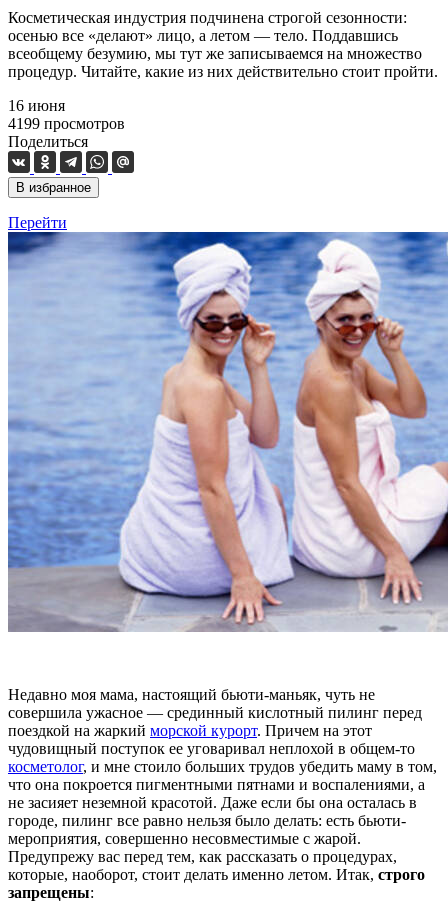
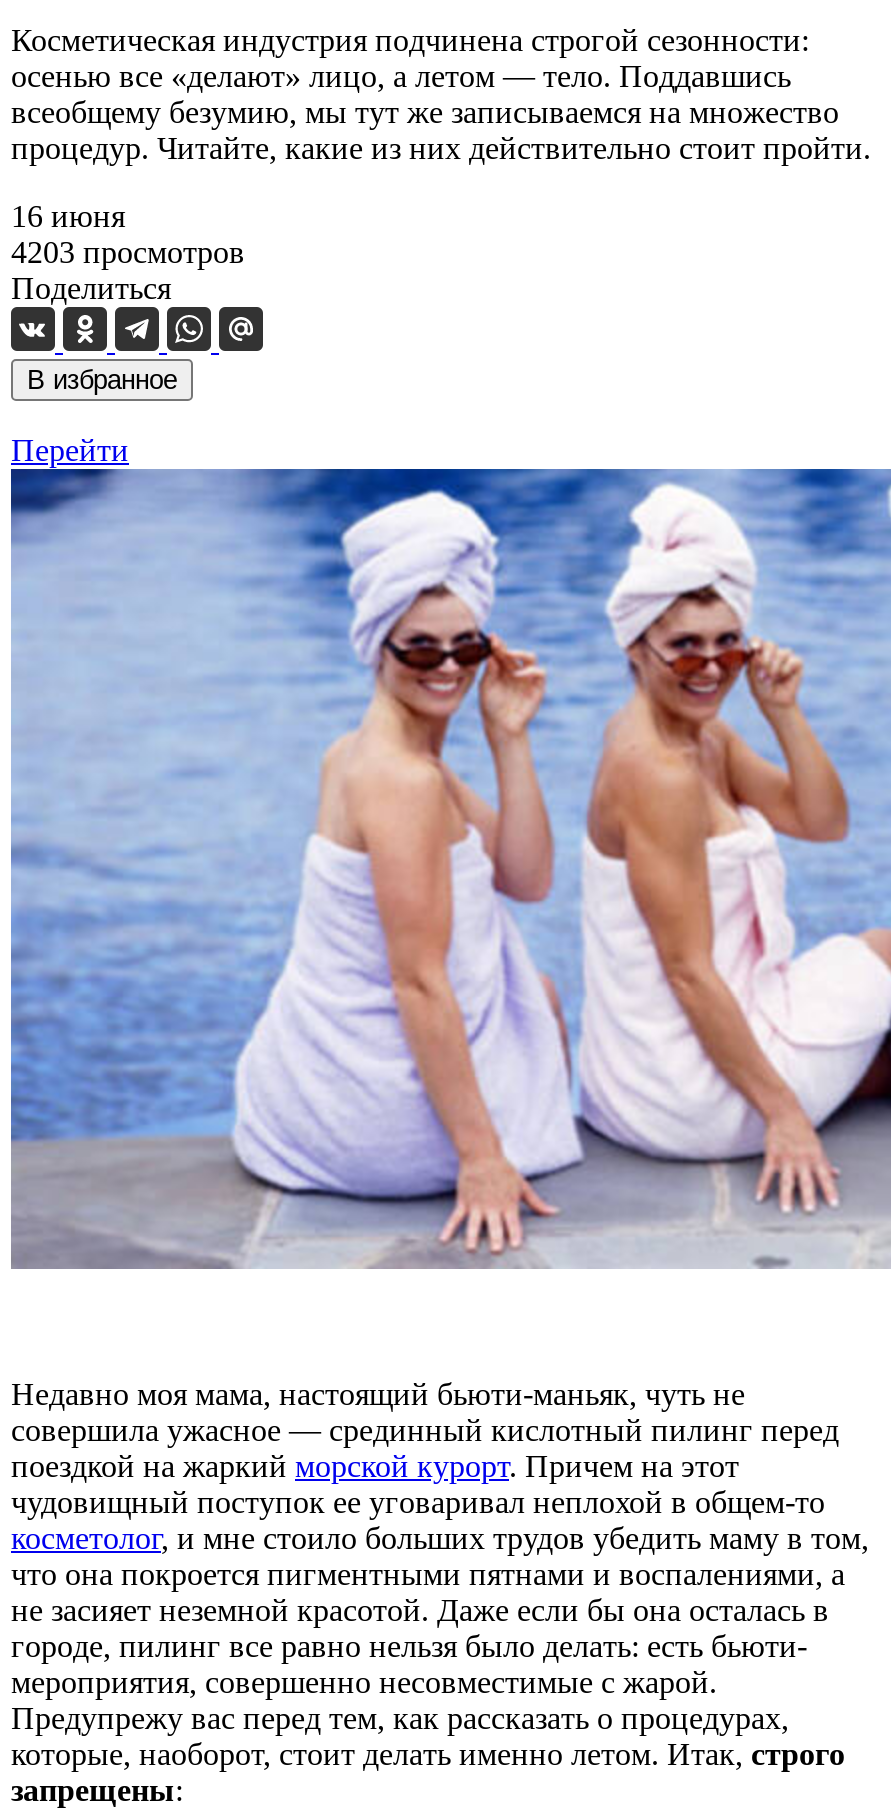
- 4199 просмотров
+ 4203 просмотров
